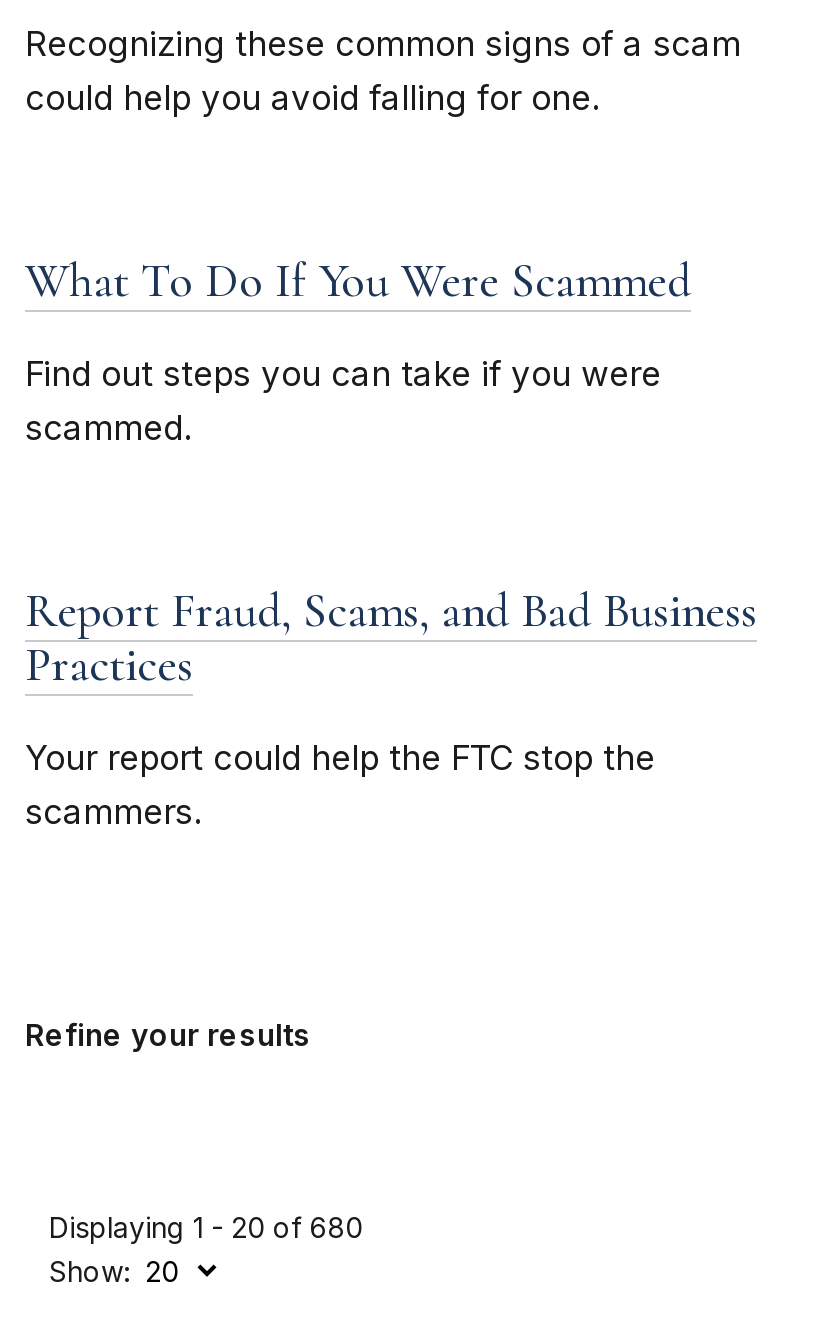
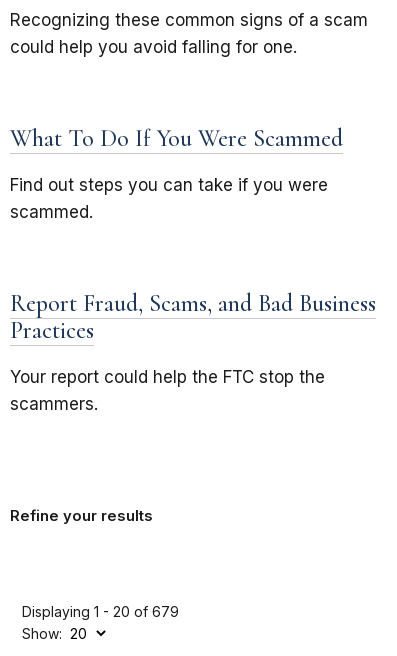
- Displaying 1 - 20 of 680
+ Displaying 1 - 20 of 679
